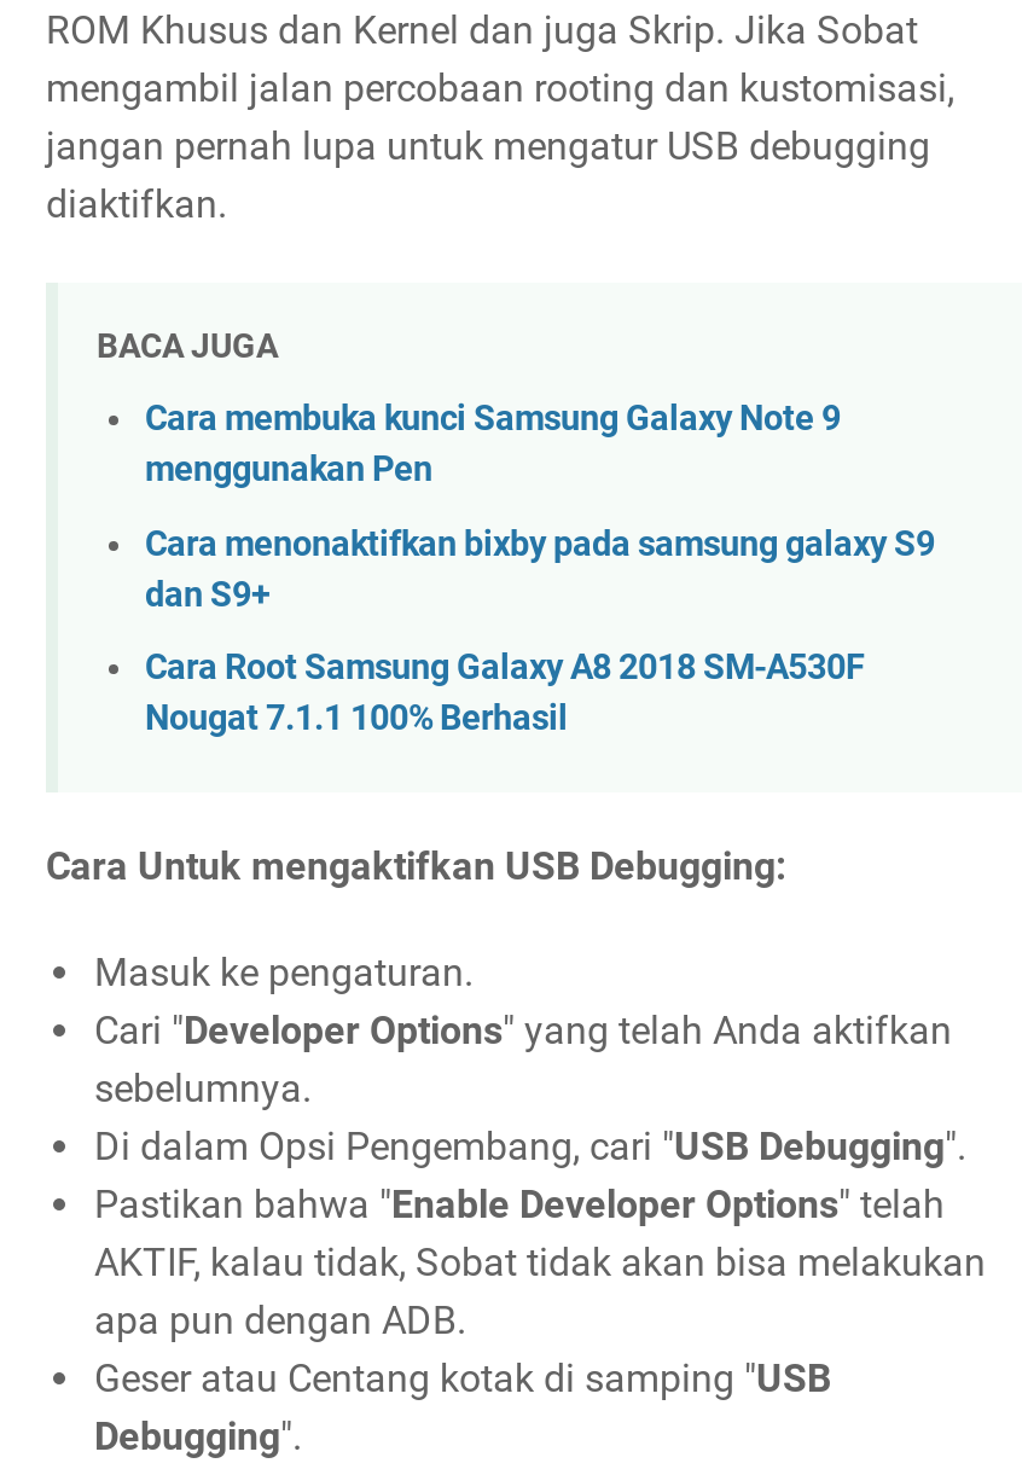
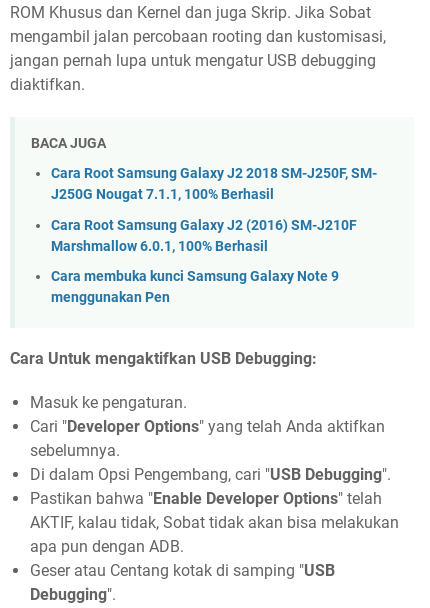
+ Cara Root Samsung Galaxy J2 2018 SM-J250F, SM-
+ J250G Nougat 7.1.1, 100% Berhasil
+ Cara Root Samsung Galaxy J2 (2016) SM-J210F
+ Marshmallow 6.0.1, 100% Berhasil

moved down: Cara membuka kunci Samsung Galaxy Note 9 | menggunakan Pen

- Cara menonaktifkan bixby pada samsung galaxy S9
- dan S9+
- Cara Root Samsung Galaxy A8 2018 SM-A530F
- Nougat 7.1.1 100% Berhasil
